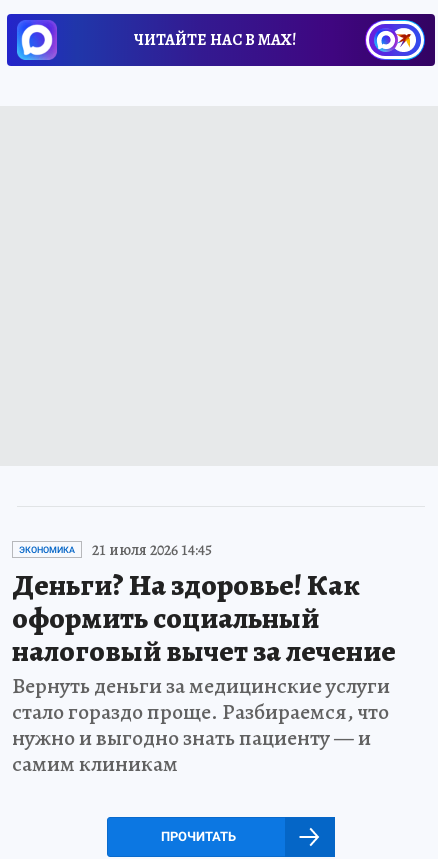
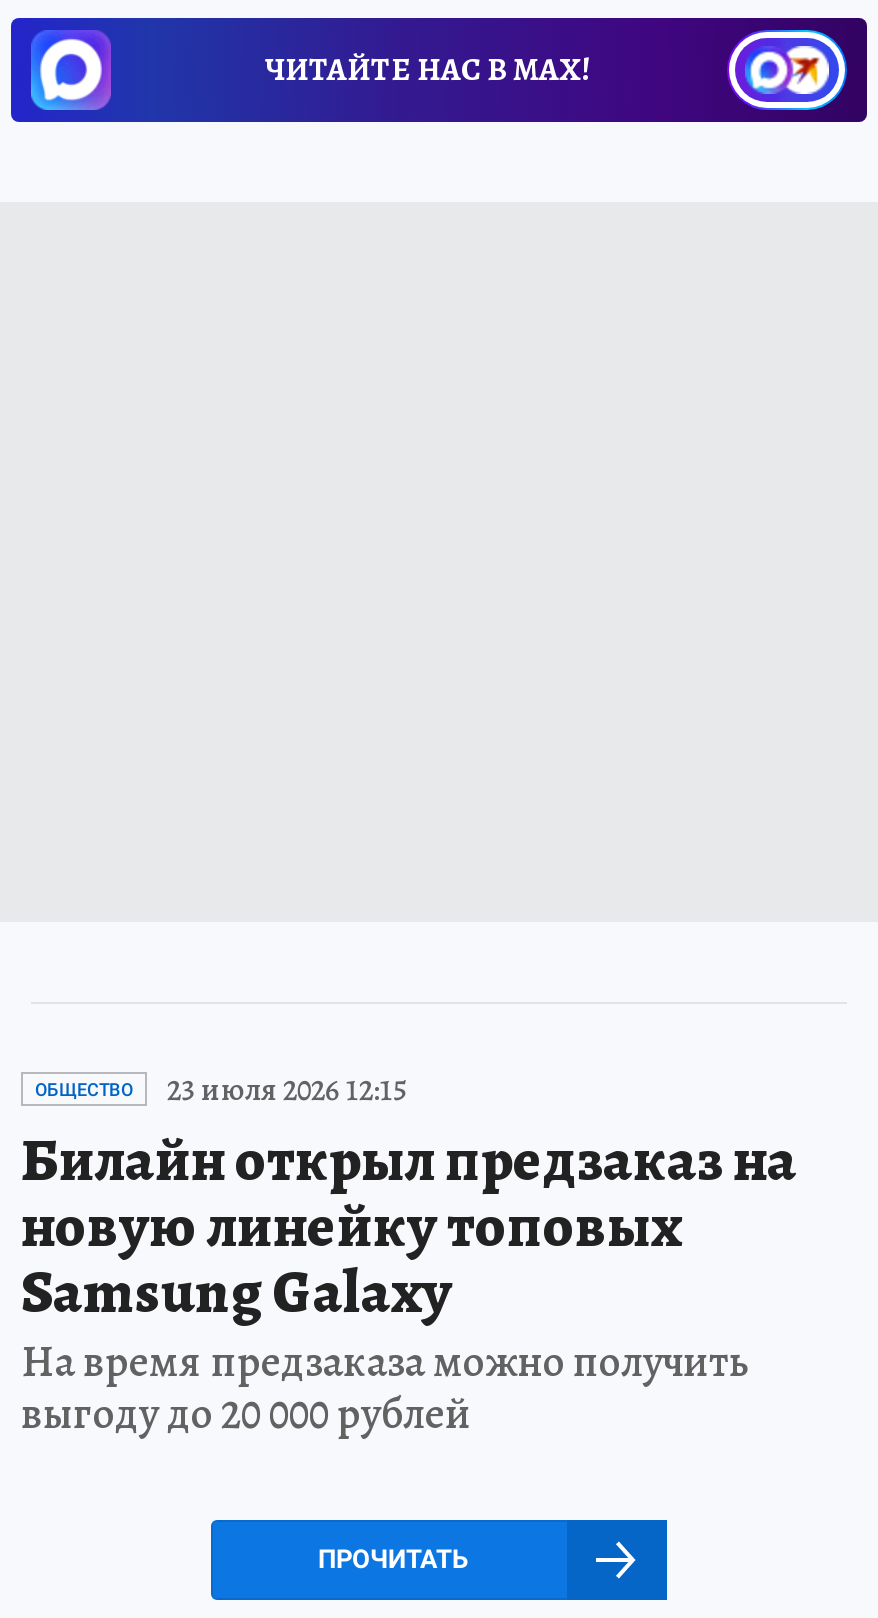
- ЭКОНОМИКА
- 21 июля 2026 14:45
- Деньги? На здоровье! Как
- оформить социальный
- налоговый вычет за лечение
- Вернуть деньги за медицинские услуги
- стало гораздо проще. Разбираемся, что
- нужно и выгодно знать пациенту — и
- самим клиникам
+ ОБЩЕСТВО
+ 23 июля 2026 12:15
+ Билайн открыл предзаказ на
+ новую линейку топовых
+ Samsung Galaxy
+ На время предзаказа можно получить
+ выгоду до 20 000 рублей
